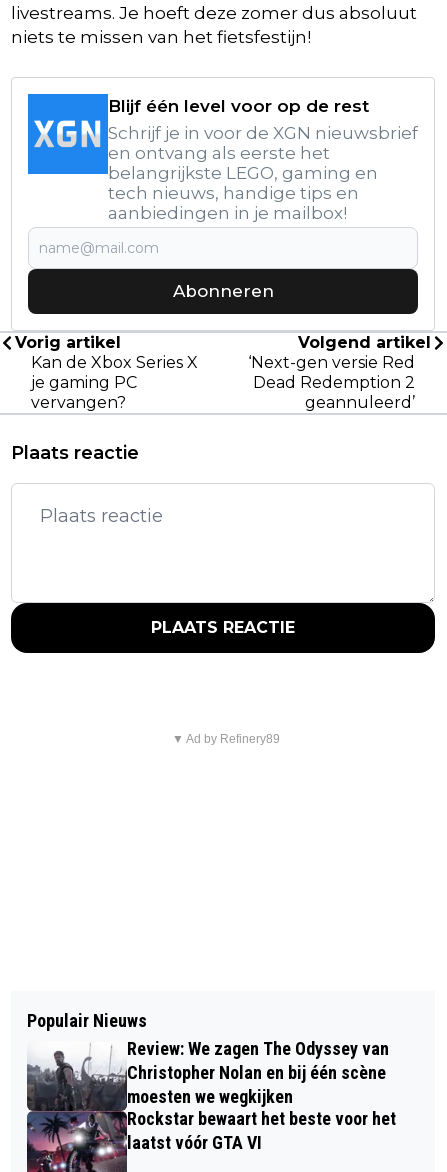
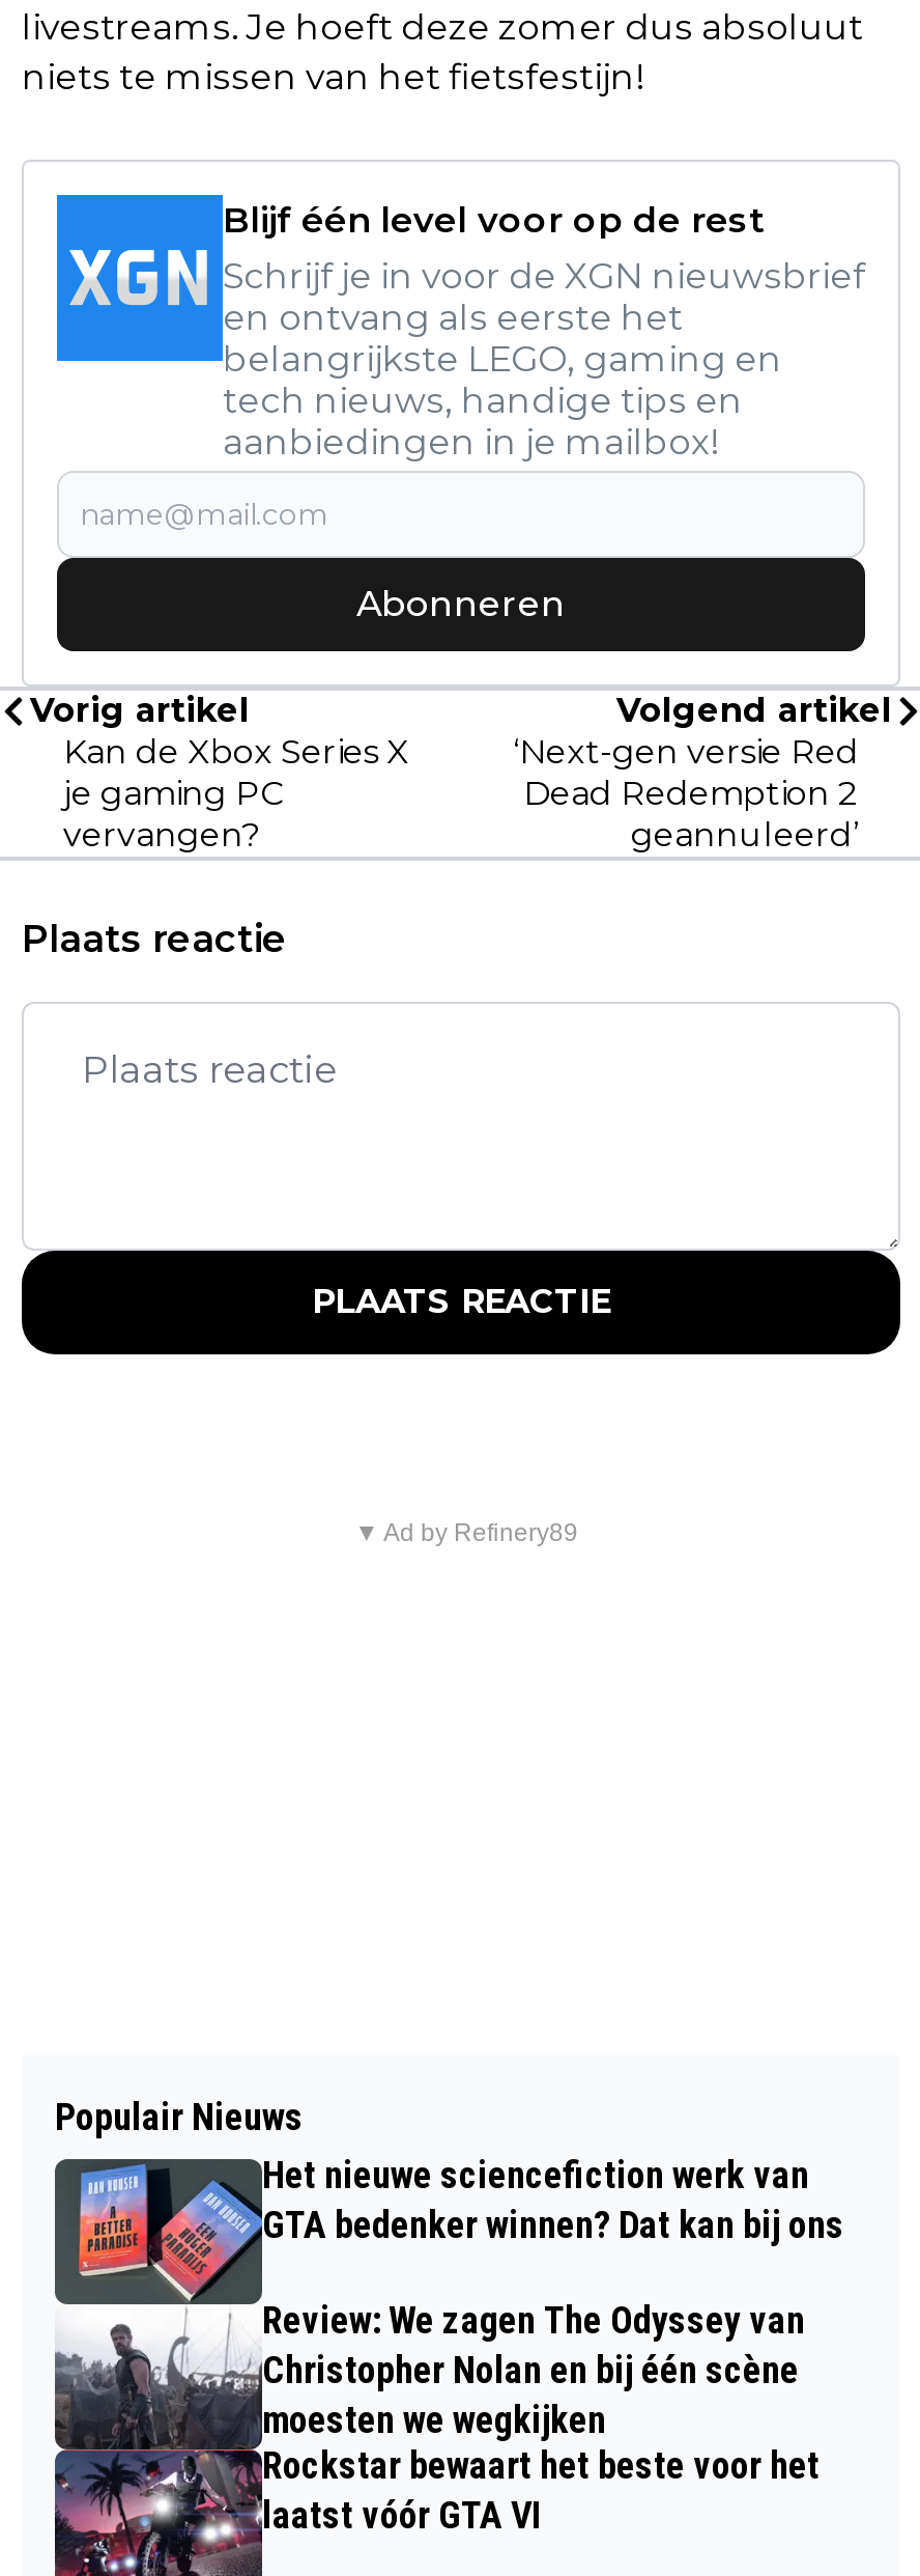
+ [image]
+ Het nieuwe sciencefiction werk van
+ GTA bedenker winnen? Dat kan bij ons
